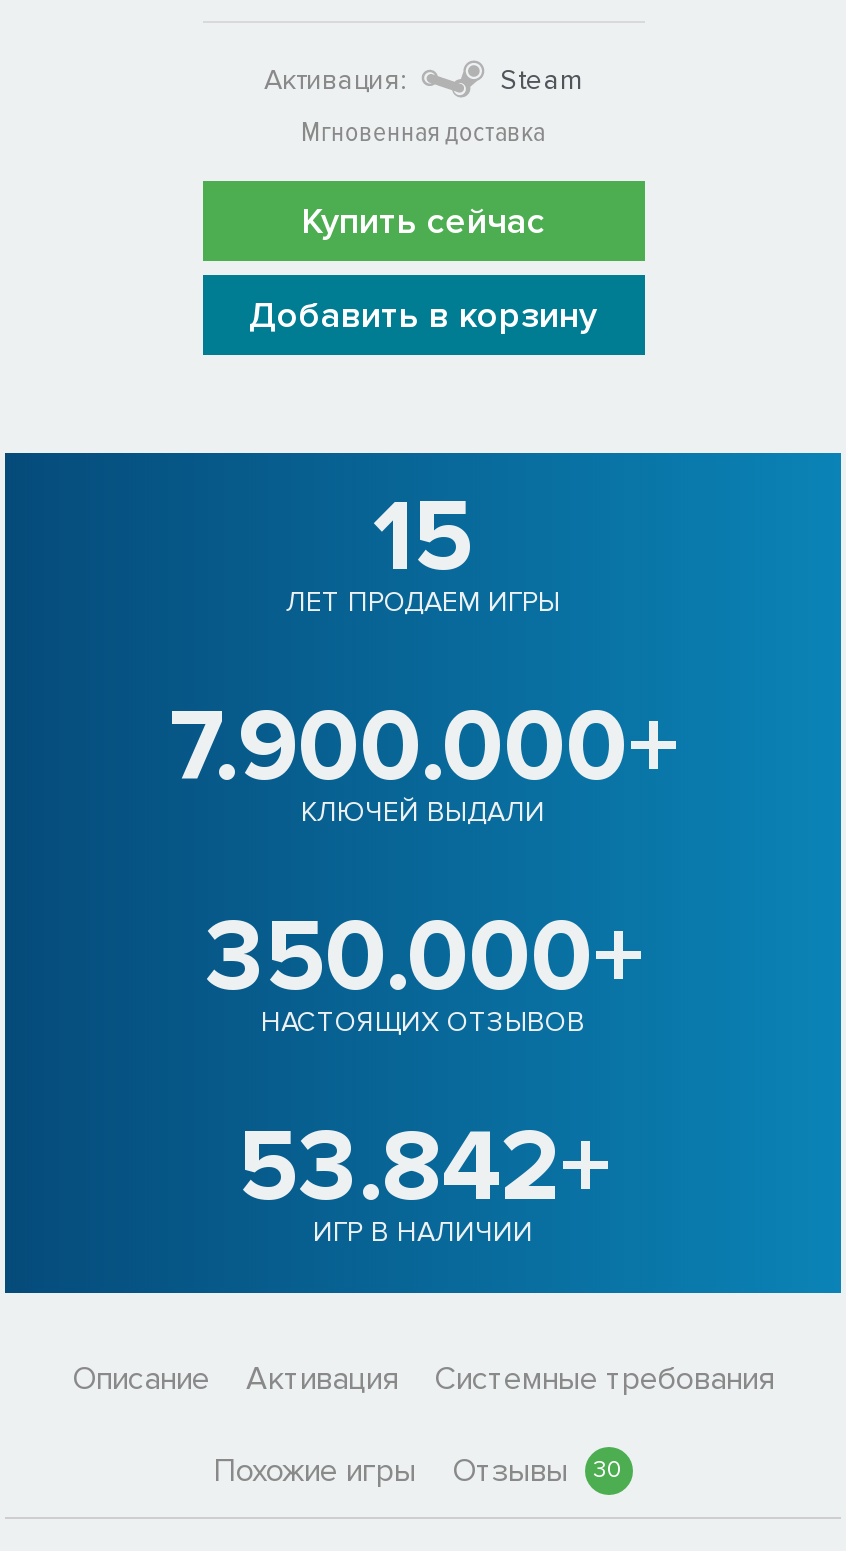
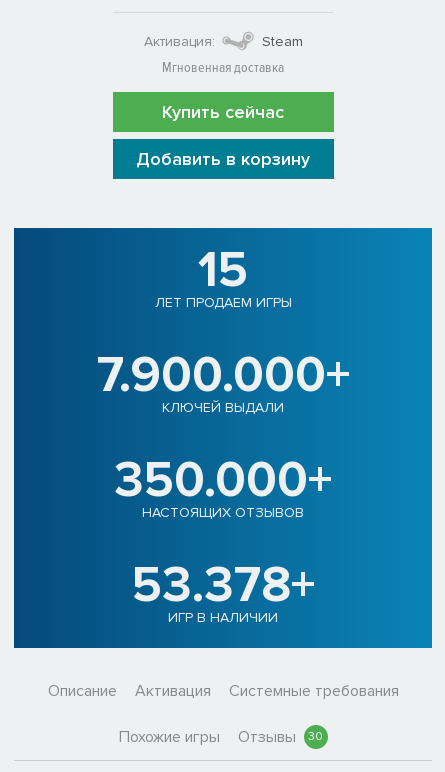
- 53.842+
+ 53.378+
